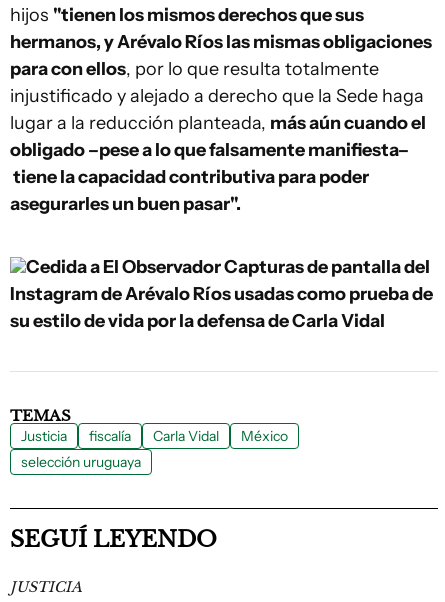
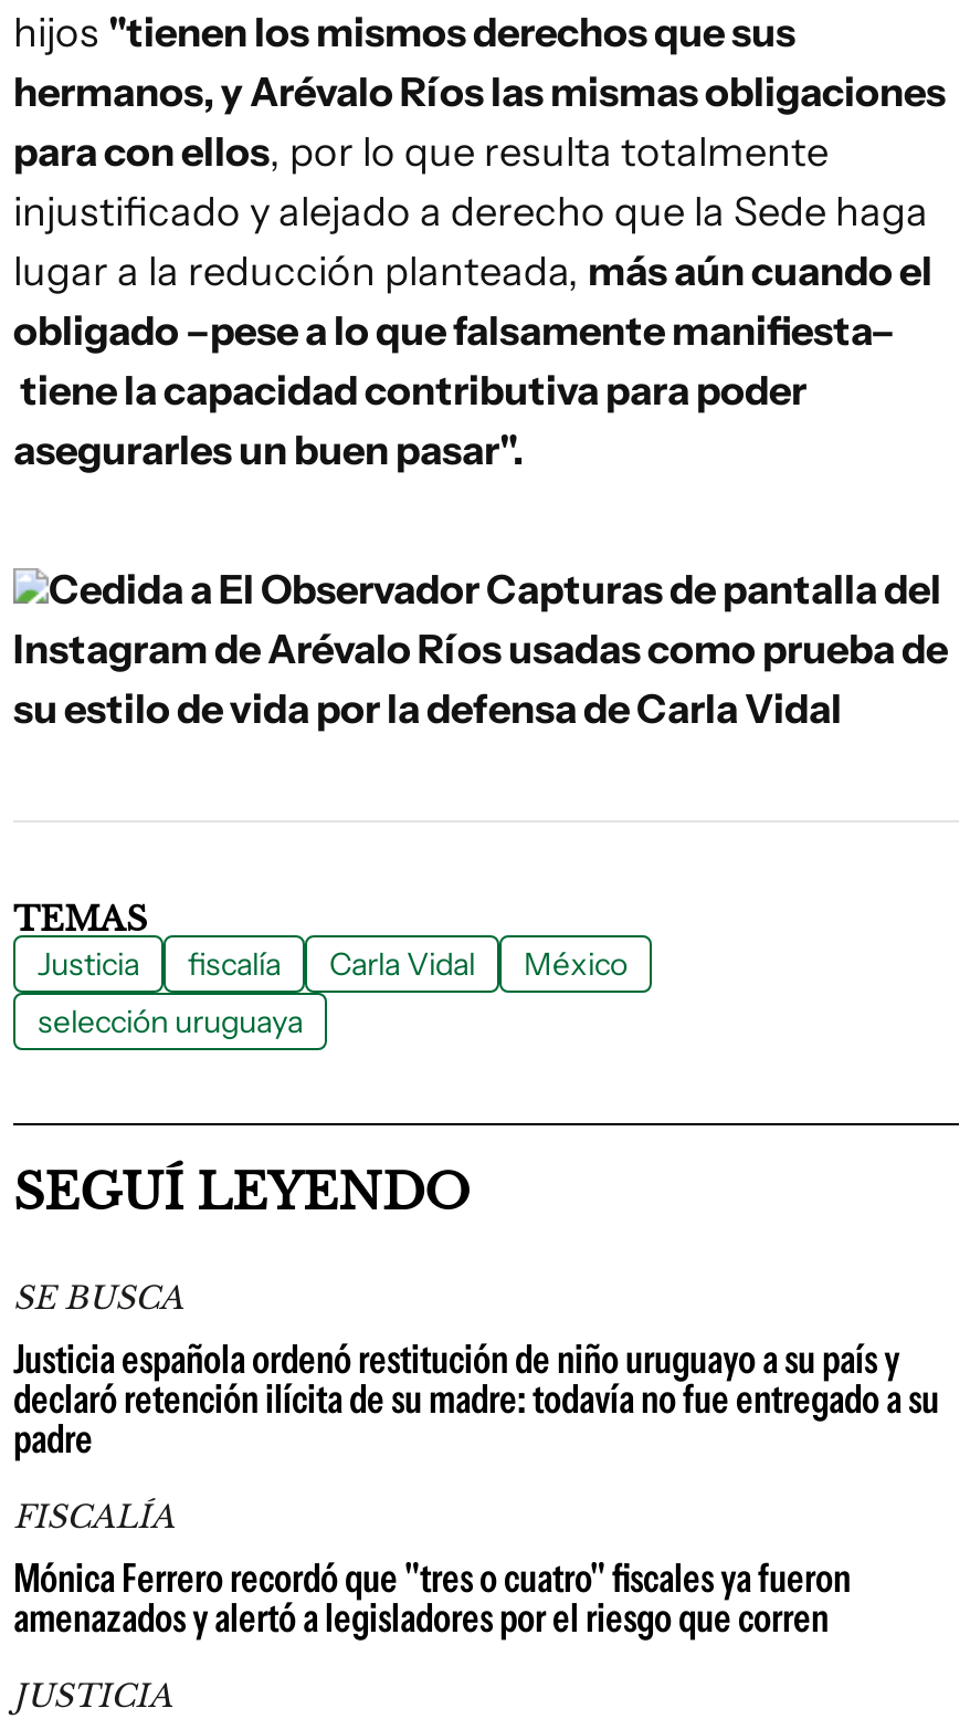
+ SE BUSCA
+ Justicia española ordenó restitución de niño uruguayo a su país y
+ declaró retención ilícita de su madre: todavía no fue entregado a su
+ padre
+ FISCALÍA
+ Mónica Ferrero recordó que "tres o cuatro" fiscales ya fueron
+ amenazados y alertó a legisladores por el riesgo que corren
